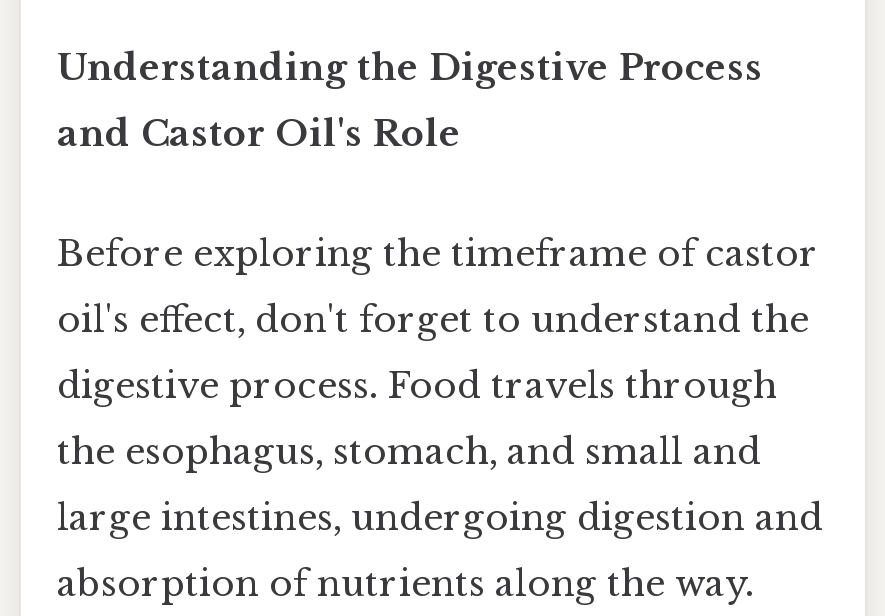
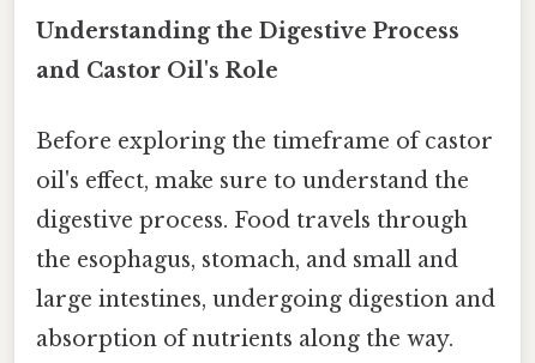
- oil's effect, don't forget to understand the
+ oil's effect, make sure to understand the
